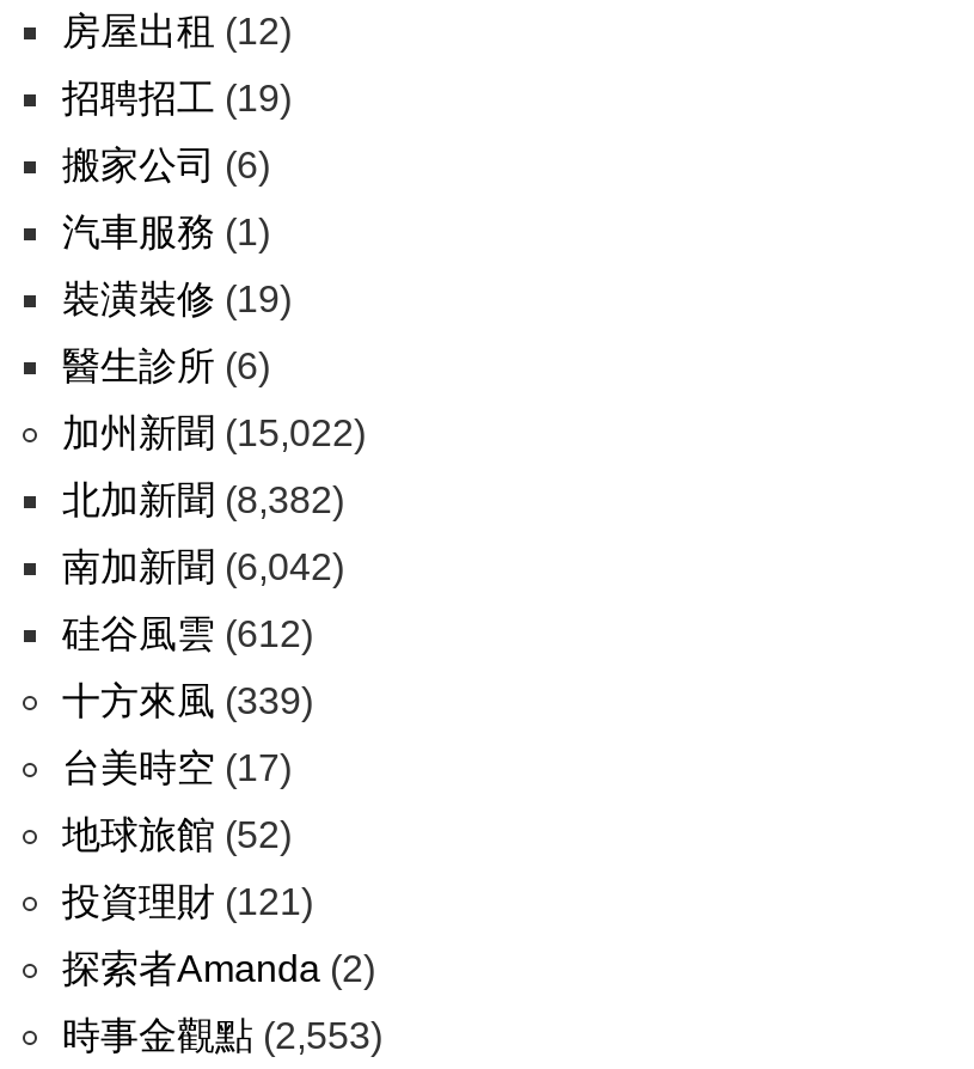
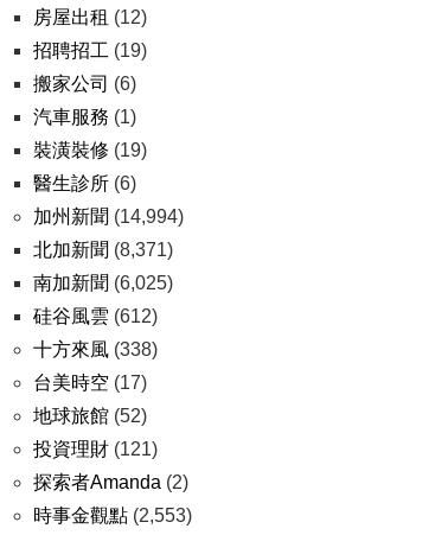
- 加州新聞(15,022)
+ 加州新聞(14,994)

- 北加新聞(8,382)
+ 北加新聞(8,371)

- 南加新聞(6,042)
+ 南加新聞(6,025)

- 十方來風(339)
+ 十方來風(338)
